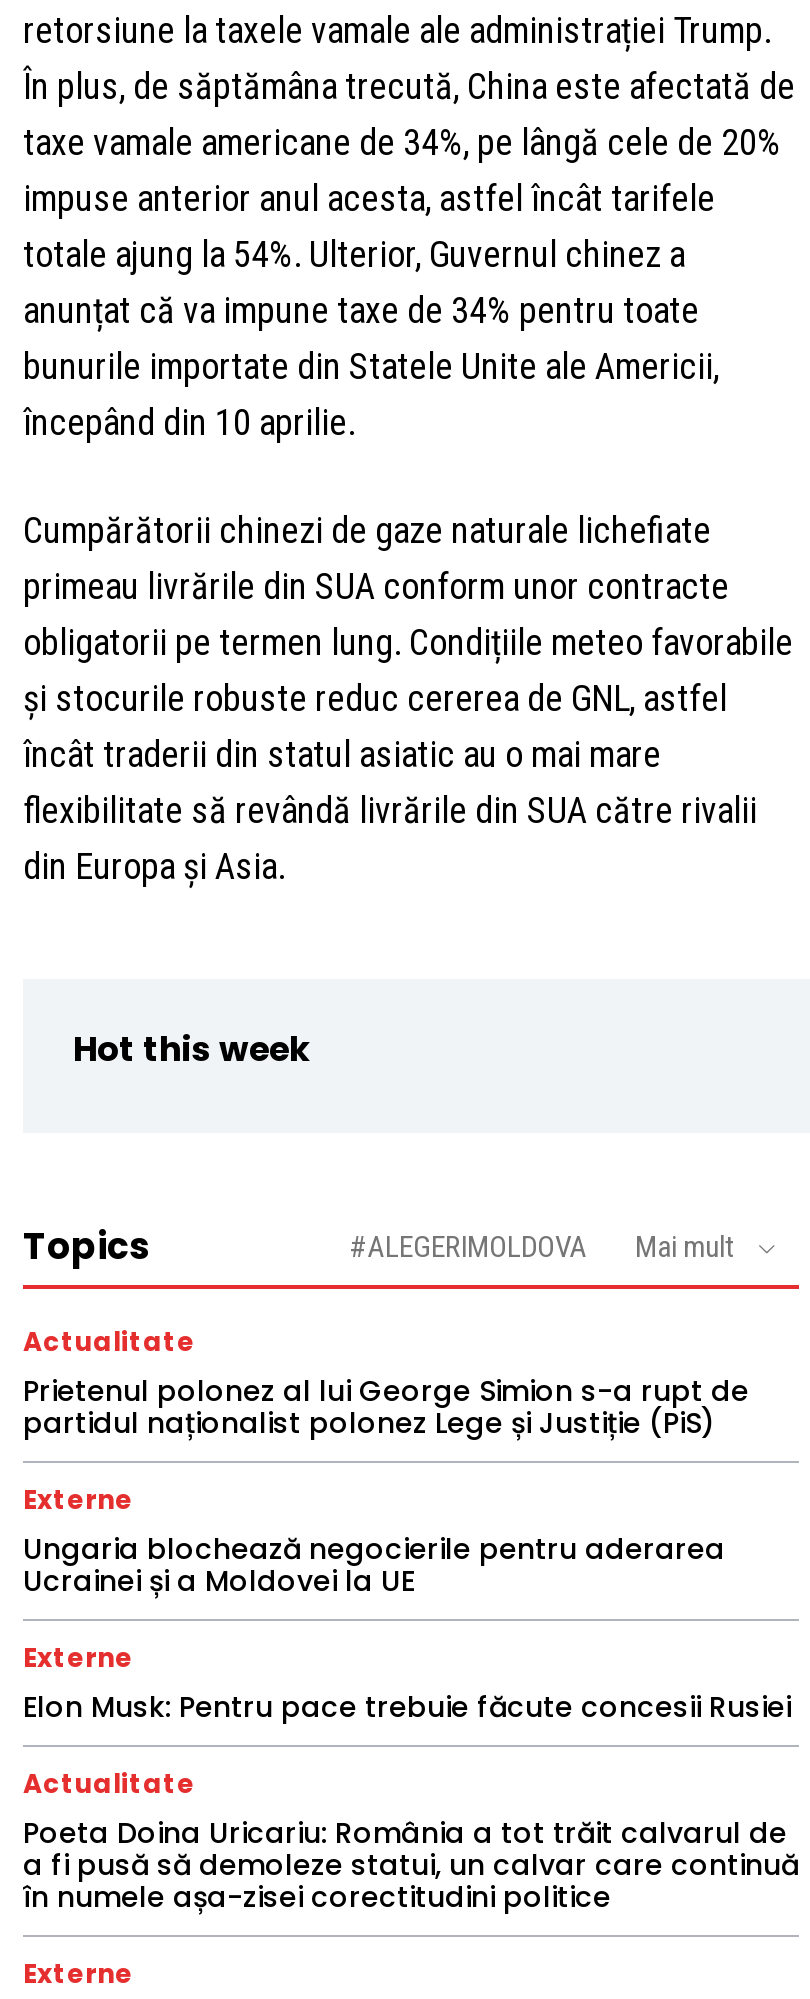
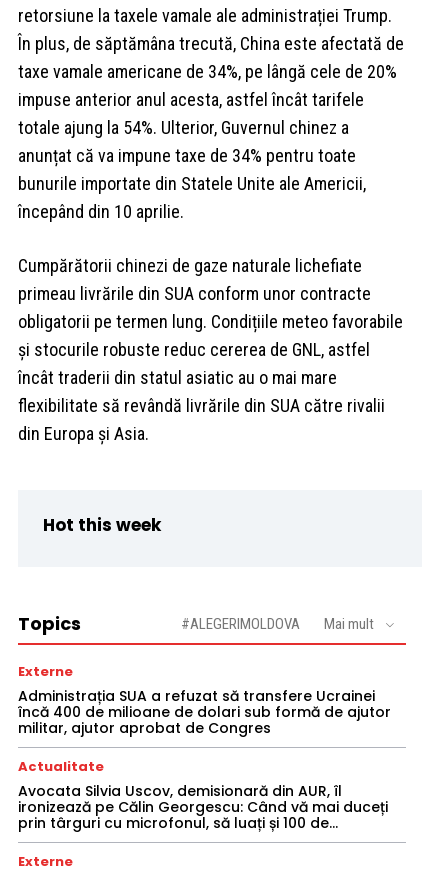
- Actualitate
- Prietenul polonez al lui George Simion s-a rupt de
- partidul naționalist polonez Lege și Justiție (PiS)

- Ungaria blochează negocierile pentru aderarea
- Ucrainei și a Moldovei la UE
- Externe
- Elon Musk: Pentru pace trebuie făcute concesii Rusiei
+ Administrația SUA a refuzat să transfere Ucrainei
+ încă 400 de milioane de dolari sub formă de ajutor
+ militar, ajutor aprobat de Congres

- Poeta Doina Uricariu: România a tot trăit calvarul de
- a fi pusă să demoleze statui, un calvar care continuă
- în numele așa-zisei corectitudini politice
+ Avocata Silvia Uscov, demisionară din AUR, îl
+ ironizează pe Călin Georgescu: Când vă mai duceți
+ prin târguri cu microfonul, să luați și 100 de...
